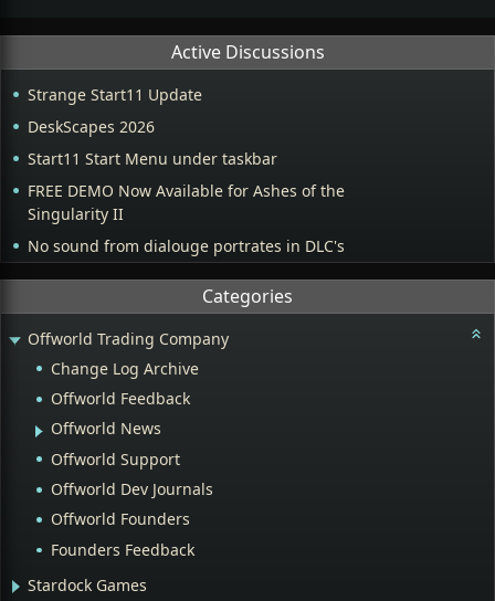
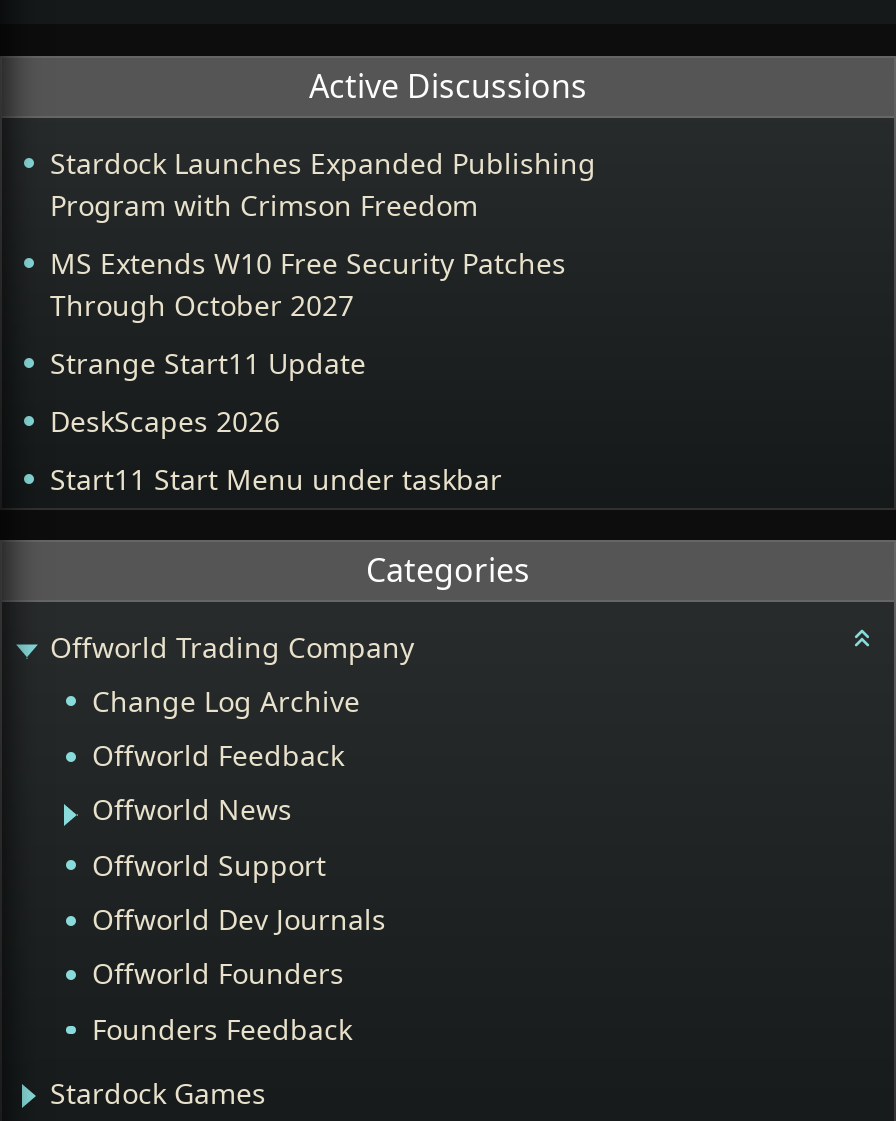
+ Stardock Launches Expanded Publishing
+ Program with Crimson Freedom
+ MS Extends W10 Free Security Patches
+ Through October 2027

moved down: Strange Start11 Update | DeskScapes 2026 | Start11 Start Menu under taskbar

- FREE DEMO Now Available for Ashes of the
- Singularity II
- No sound from dialouge portrates in DLC's
